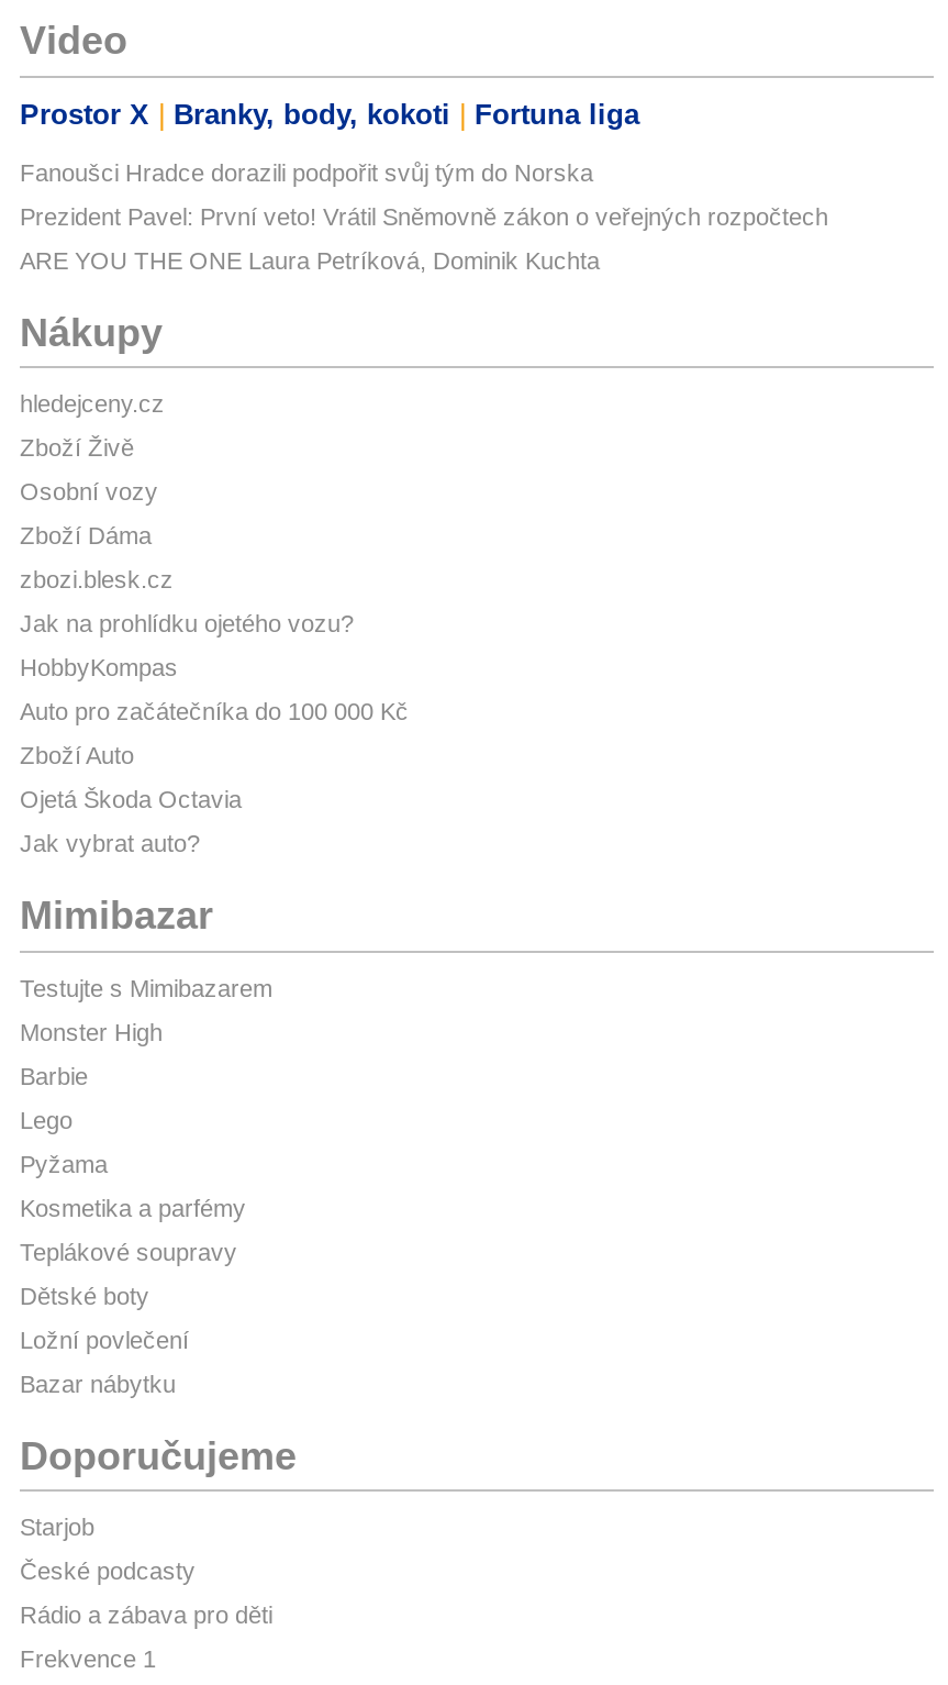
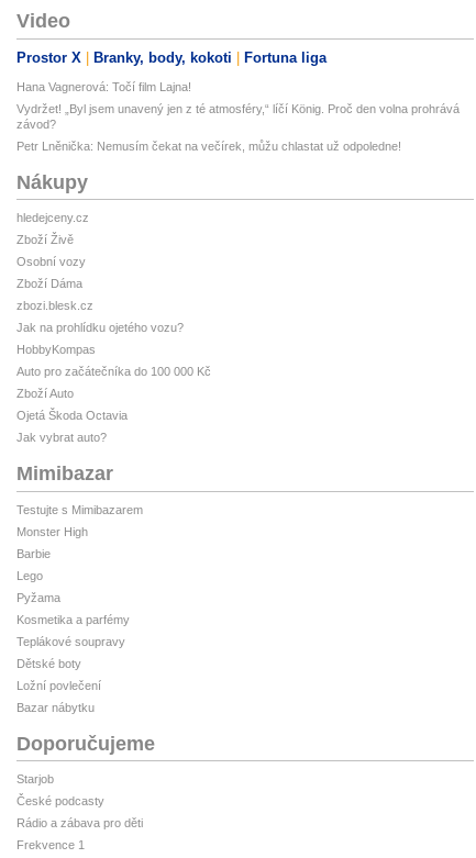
- Fanoušci Hradce dorazili podpořit svůj tým do Norska
+ Hana Vagnerová: Točí film Lajna!

- Prezident Pavel: První veto! Vrátil Sněmovně zákon o veřejných rozpočtech
+ Vydržet! „Byl jsem unavený jen z té atmosféry,“ líčí König. Proč den volna prohrává
+ závod?

- ARE YOU THE ONE Laura Petríková, Dominik Kuchta
+ Petr Lněnička: Nemusím čekat na večírek, můžu chlastat už odpoledne!
